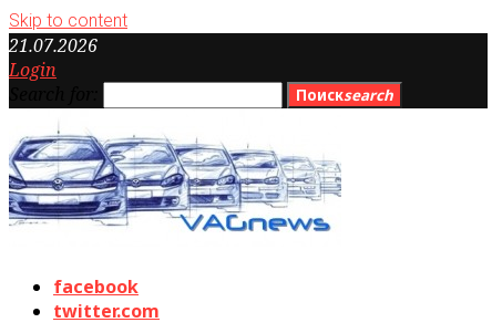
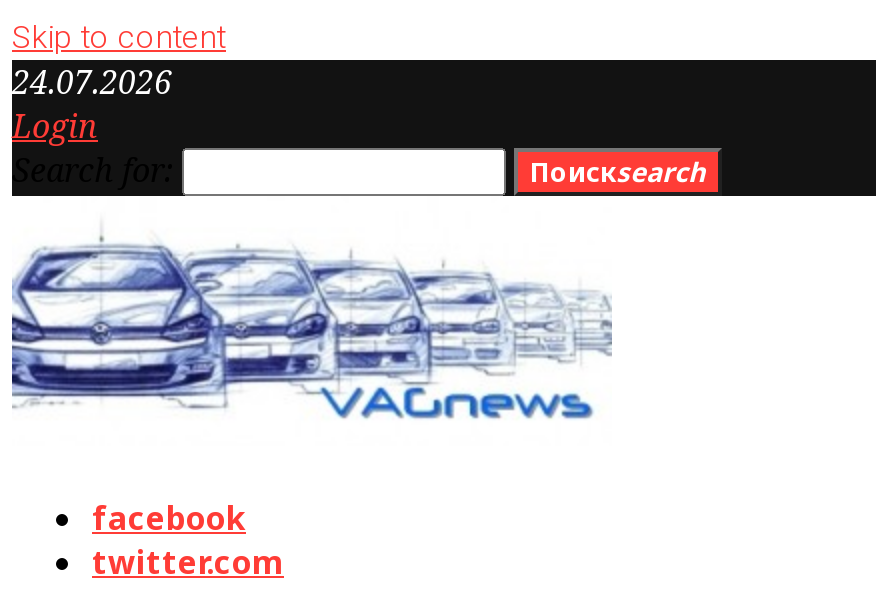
- 21.07.2026
+ 24.07.2026
